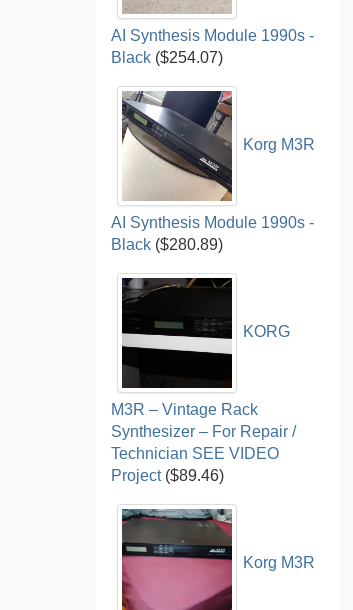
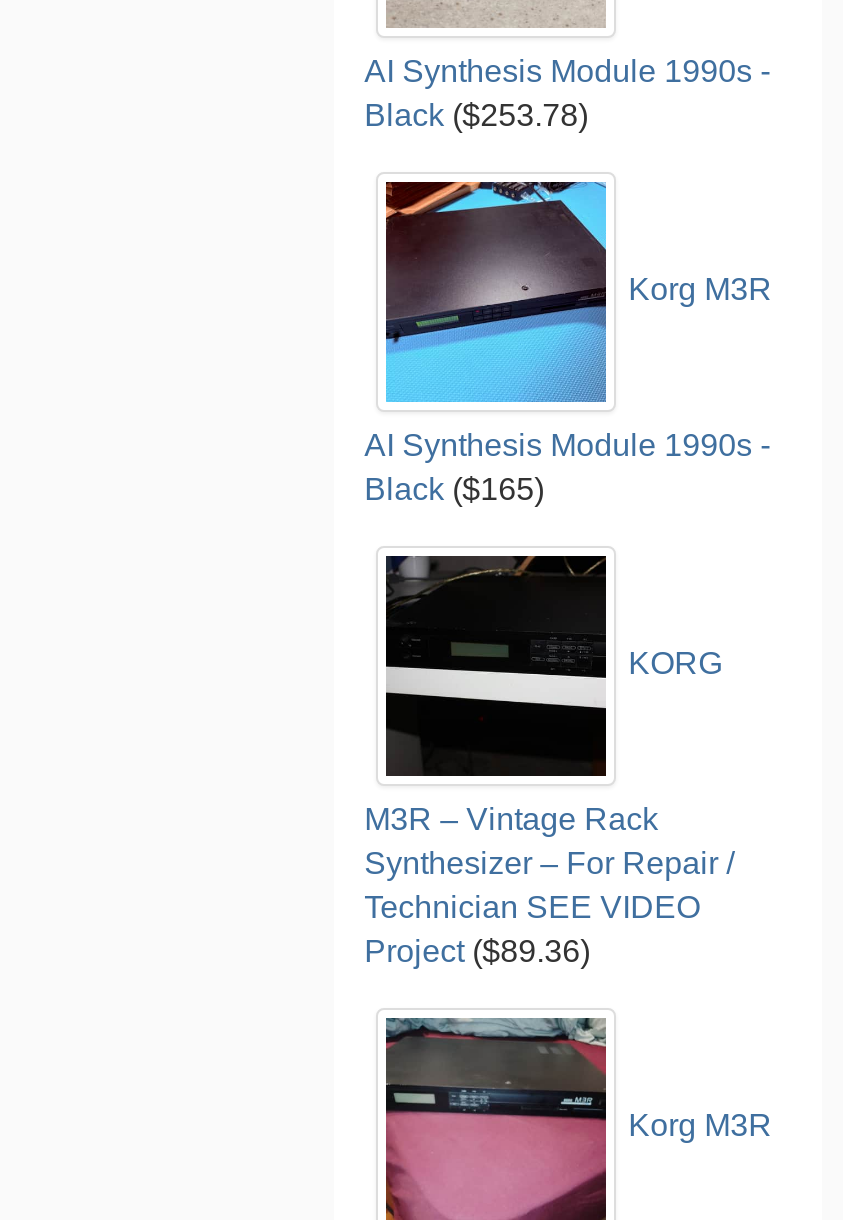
- Black ($254.07)
+ Black ($253.78)

- [image]
- Black ($280.89)
+ [image]
+ Black ($165)

- Project ($89.46)
+ Project ($89.36)
